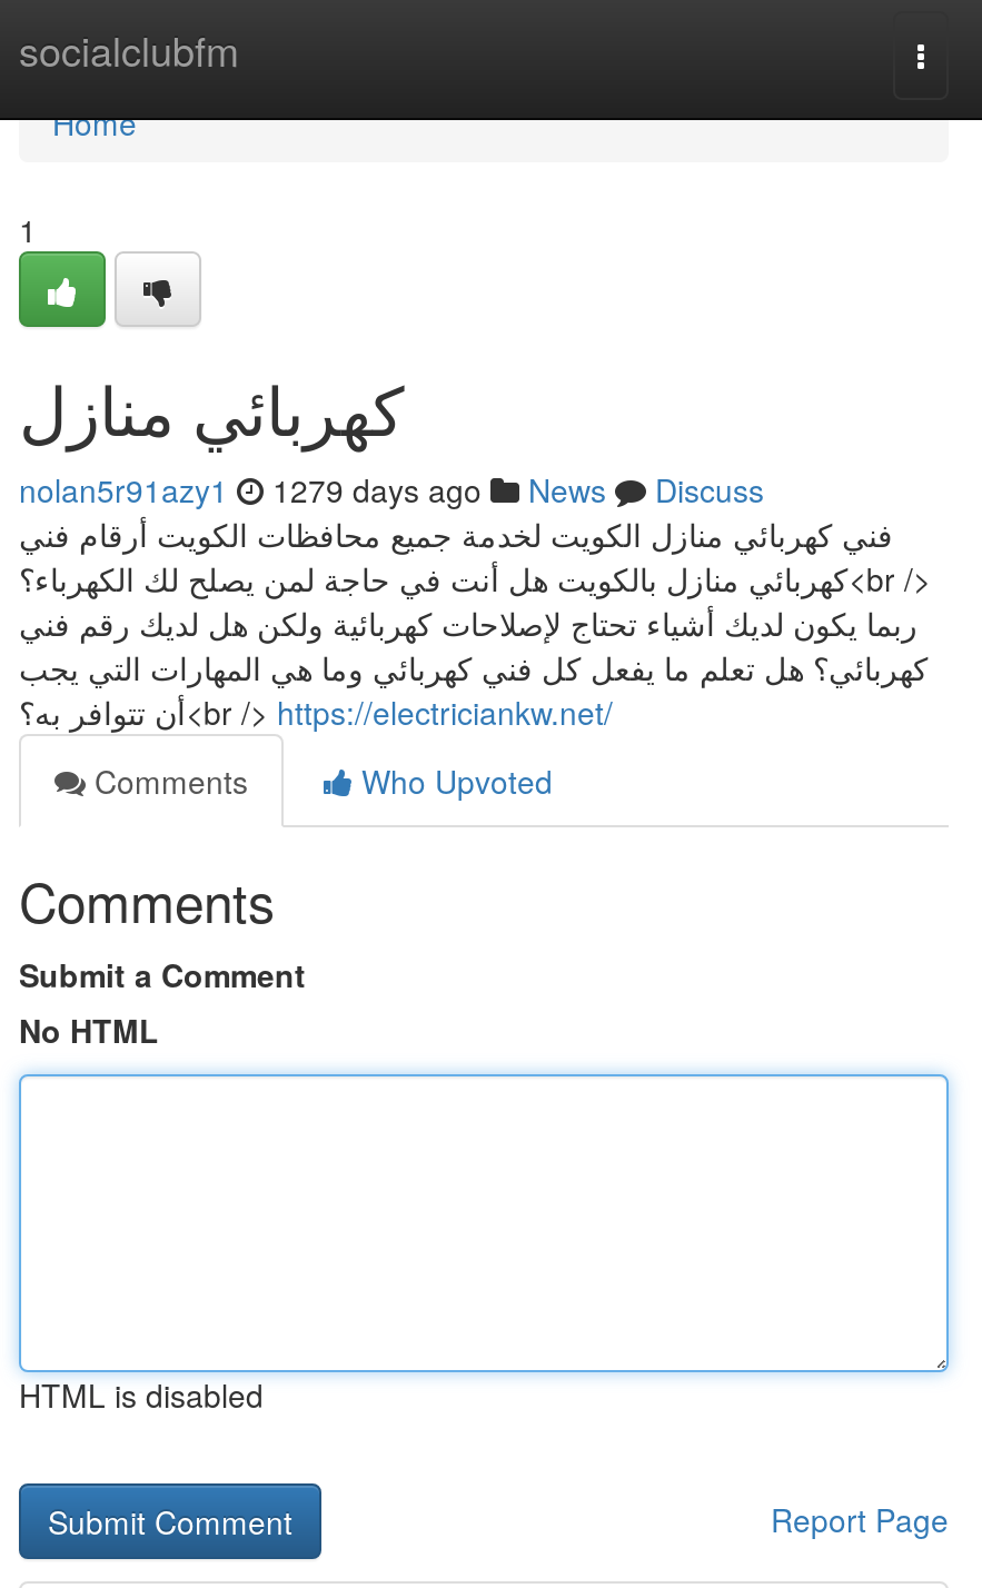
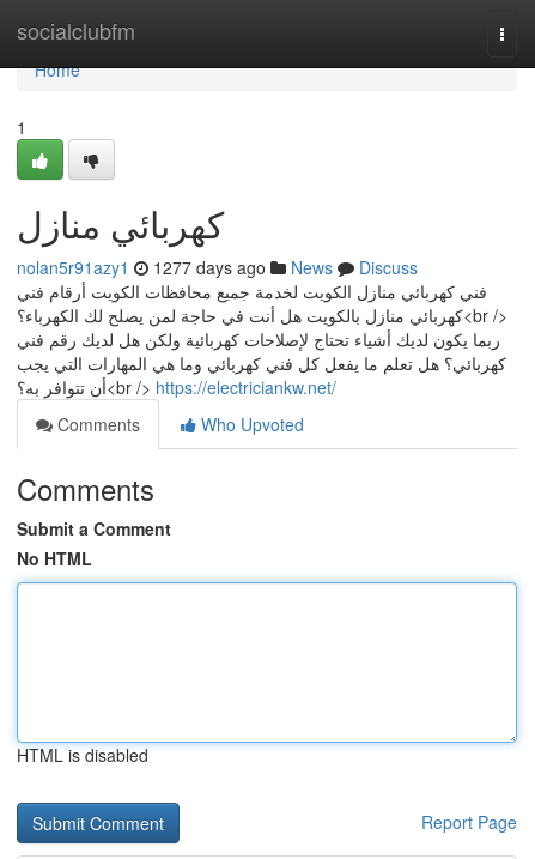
- nolan5r91azy1 1279 days ago News Discuss
+ nolan5r91azy1 1277 days ago News Discuss
